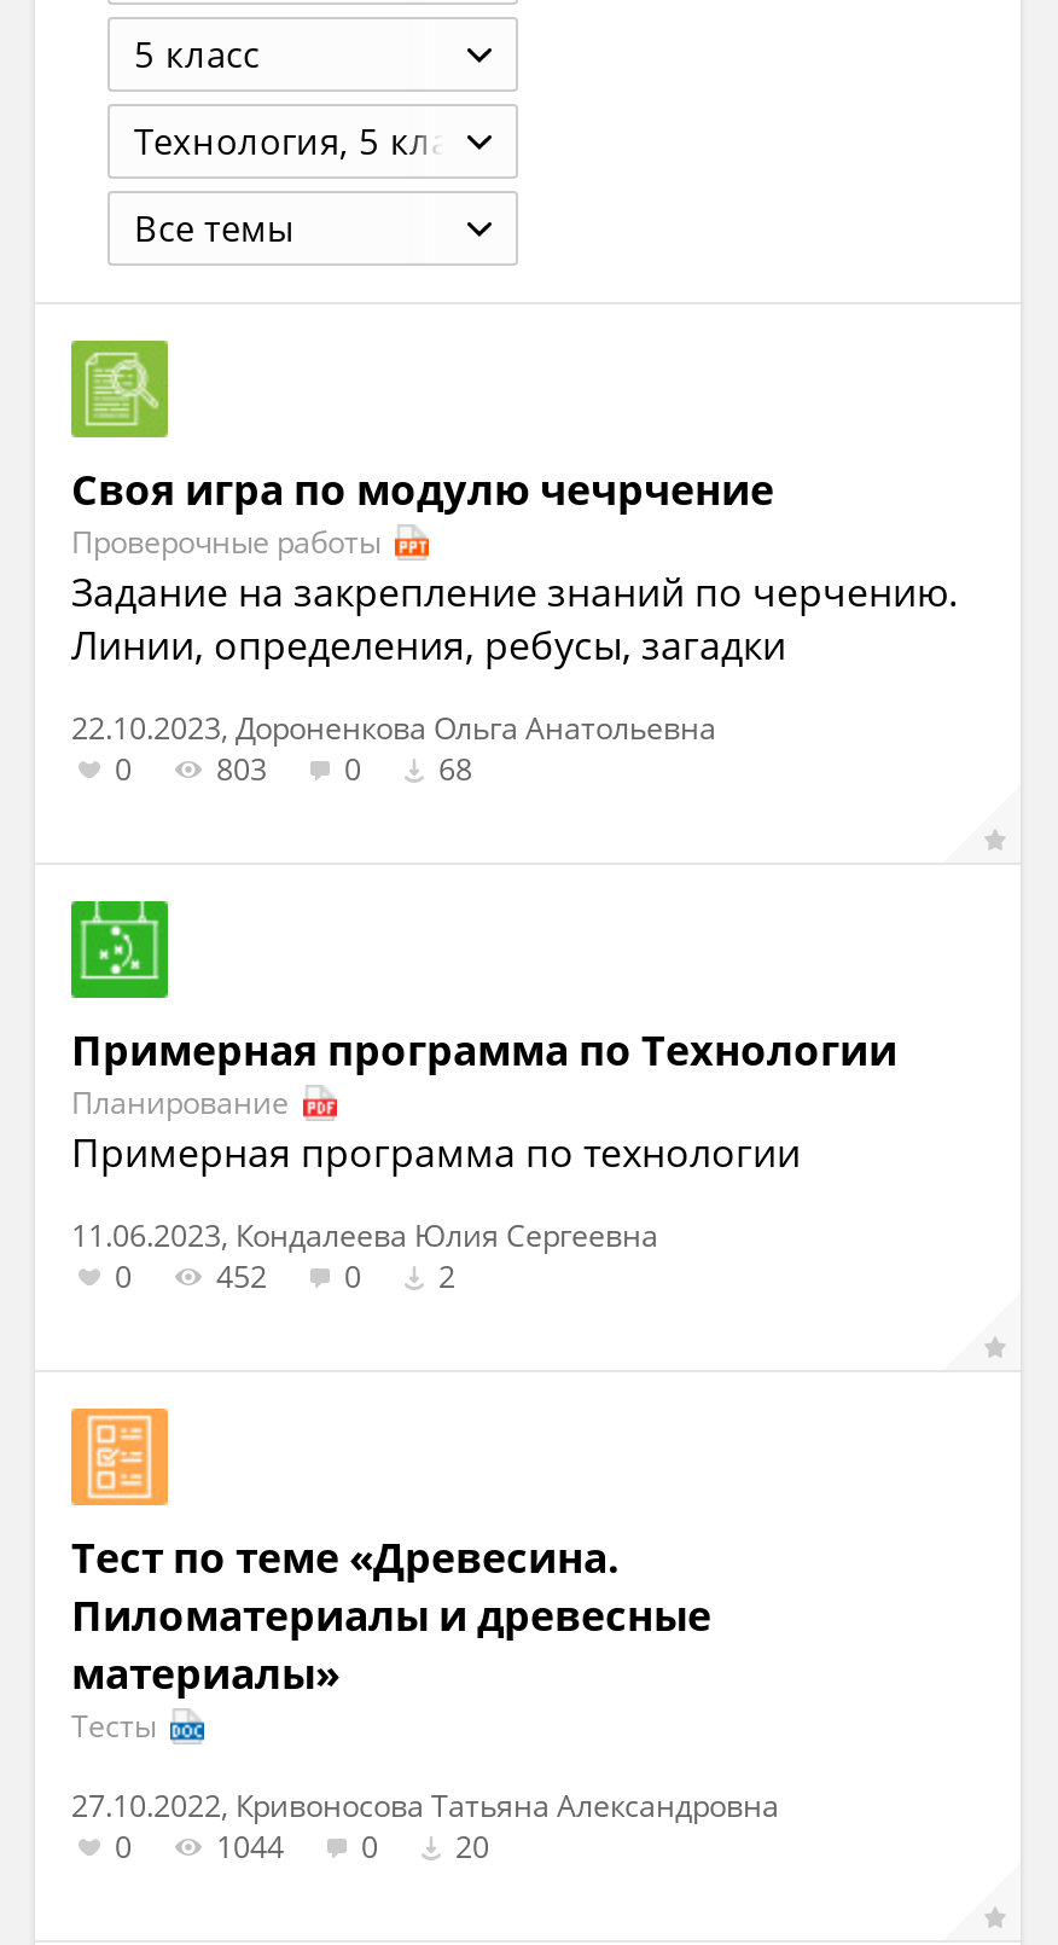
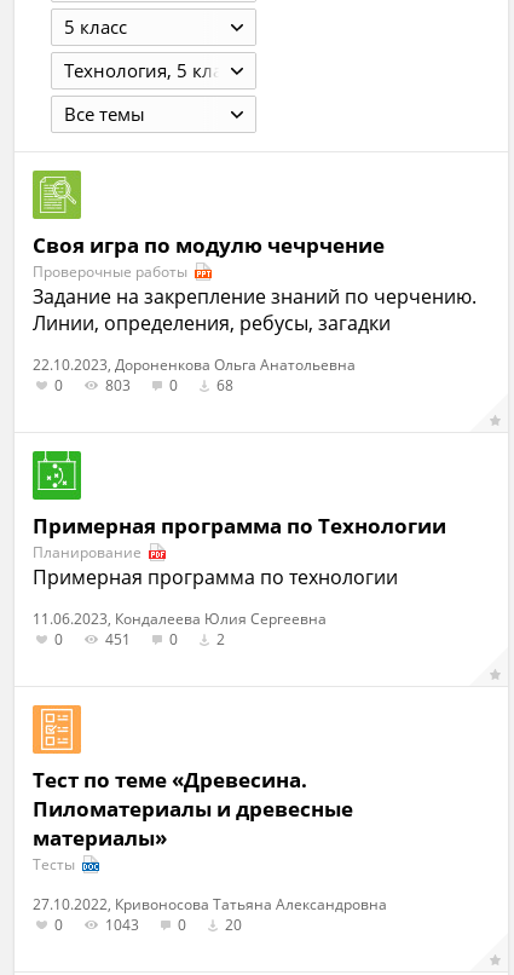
- 0 452 0 2
+ 0 451 0 2

- 0 1044 0 20
+ 0 1043 0 20
